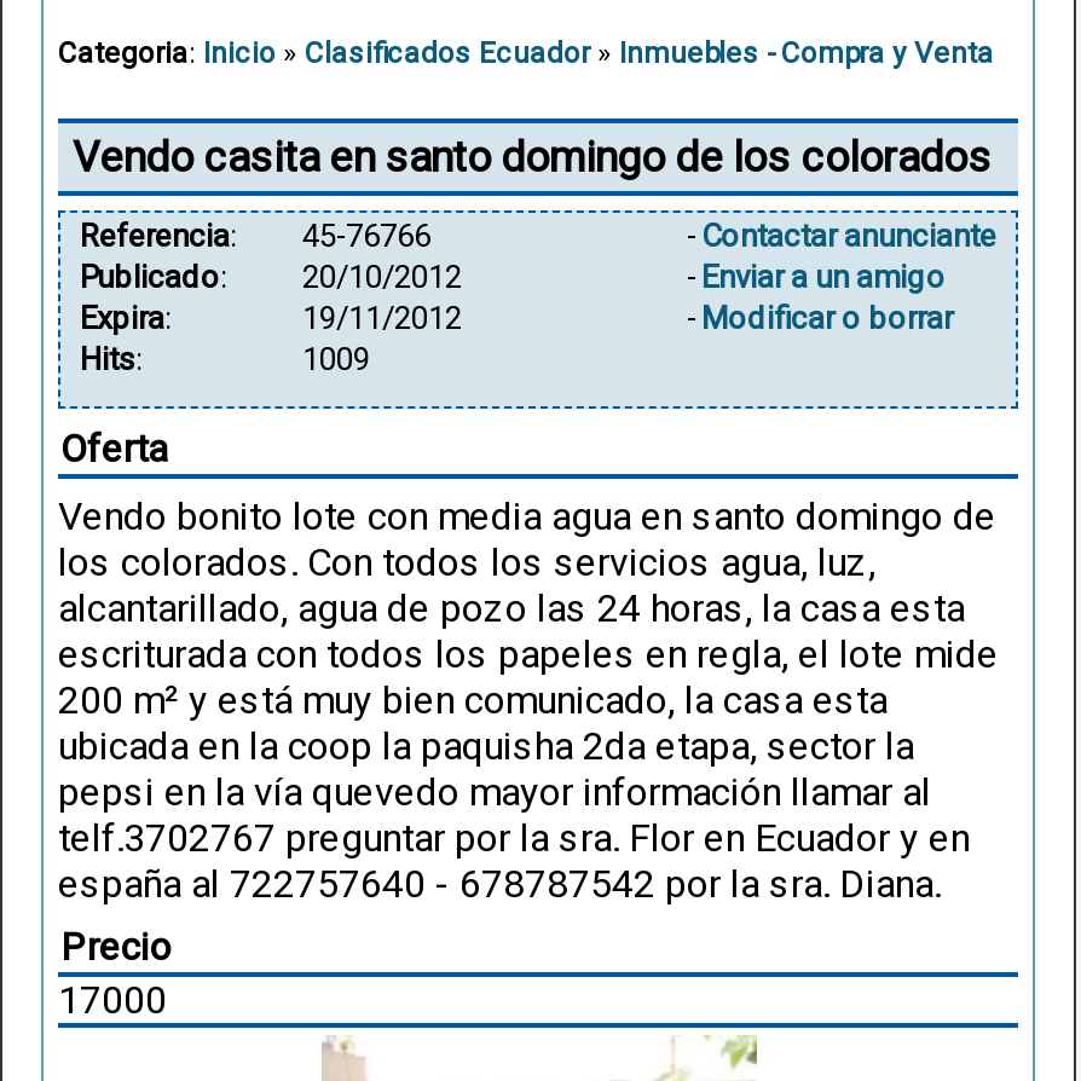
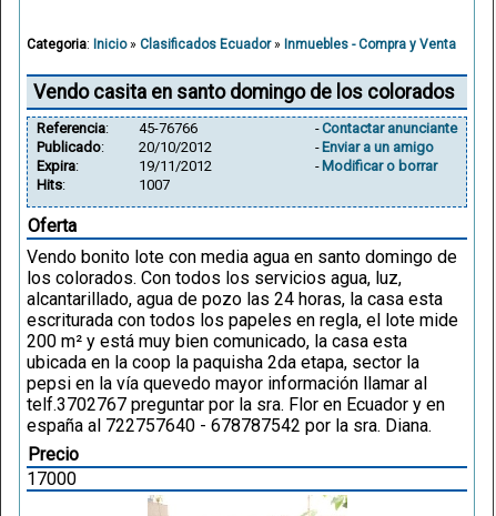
- 1009
+ 1007
